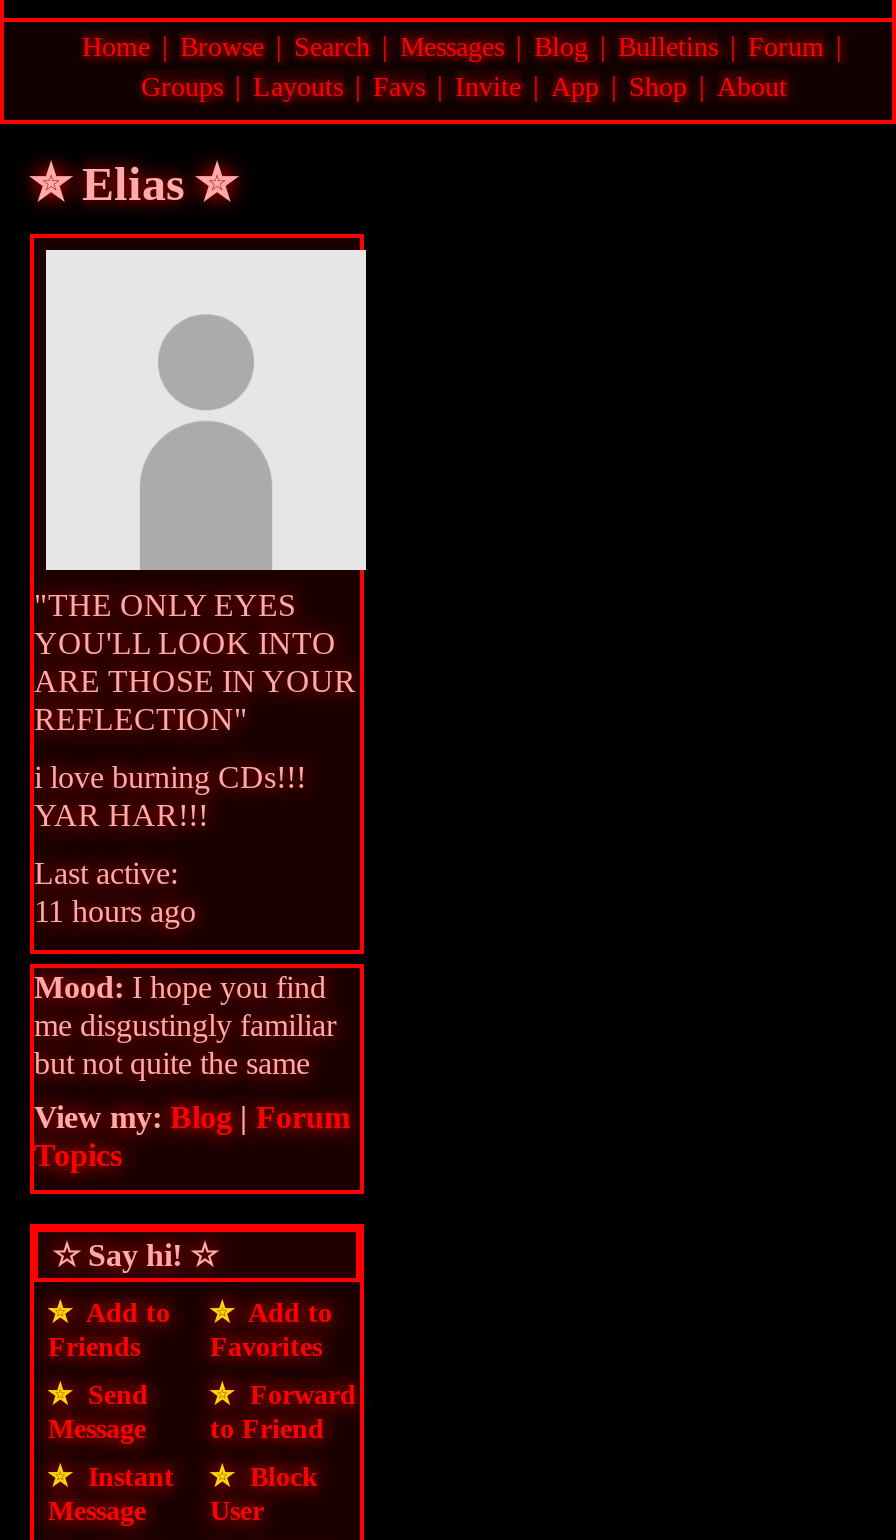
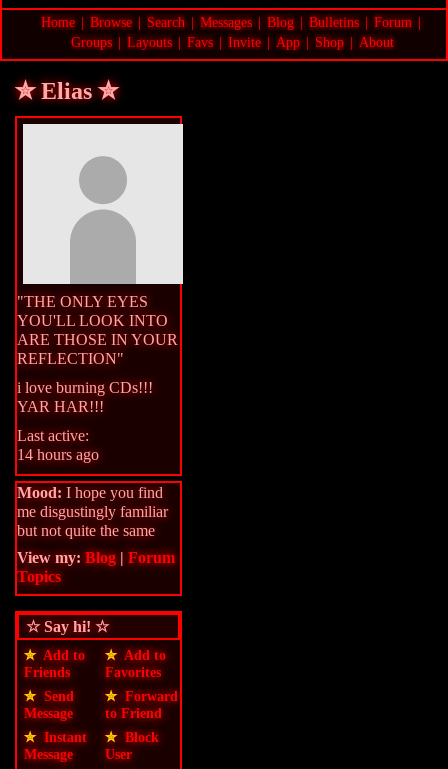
- 11 hours ago
+ 14 hours ago
